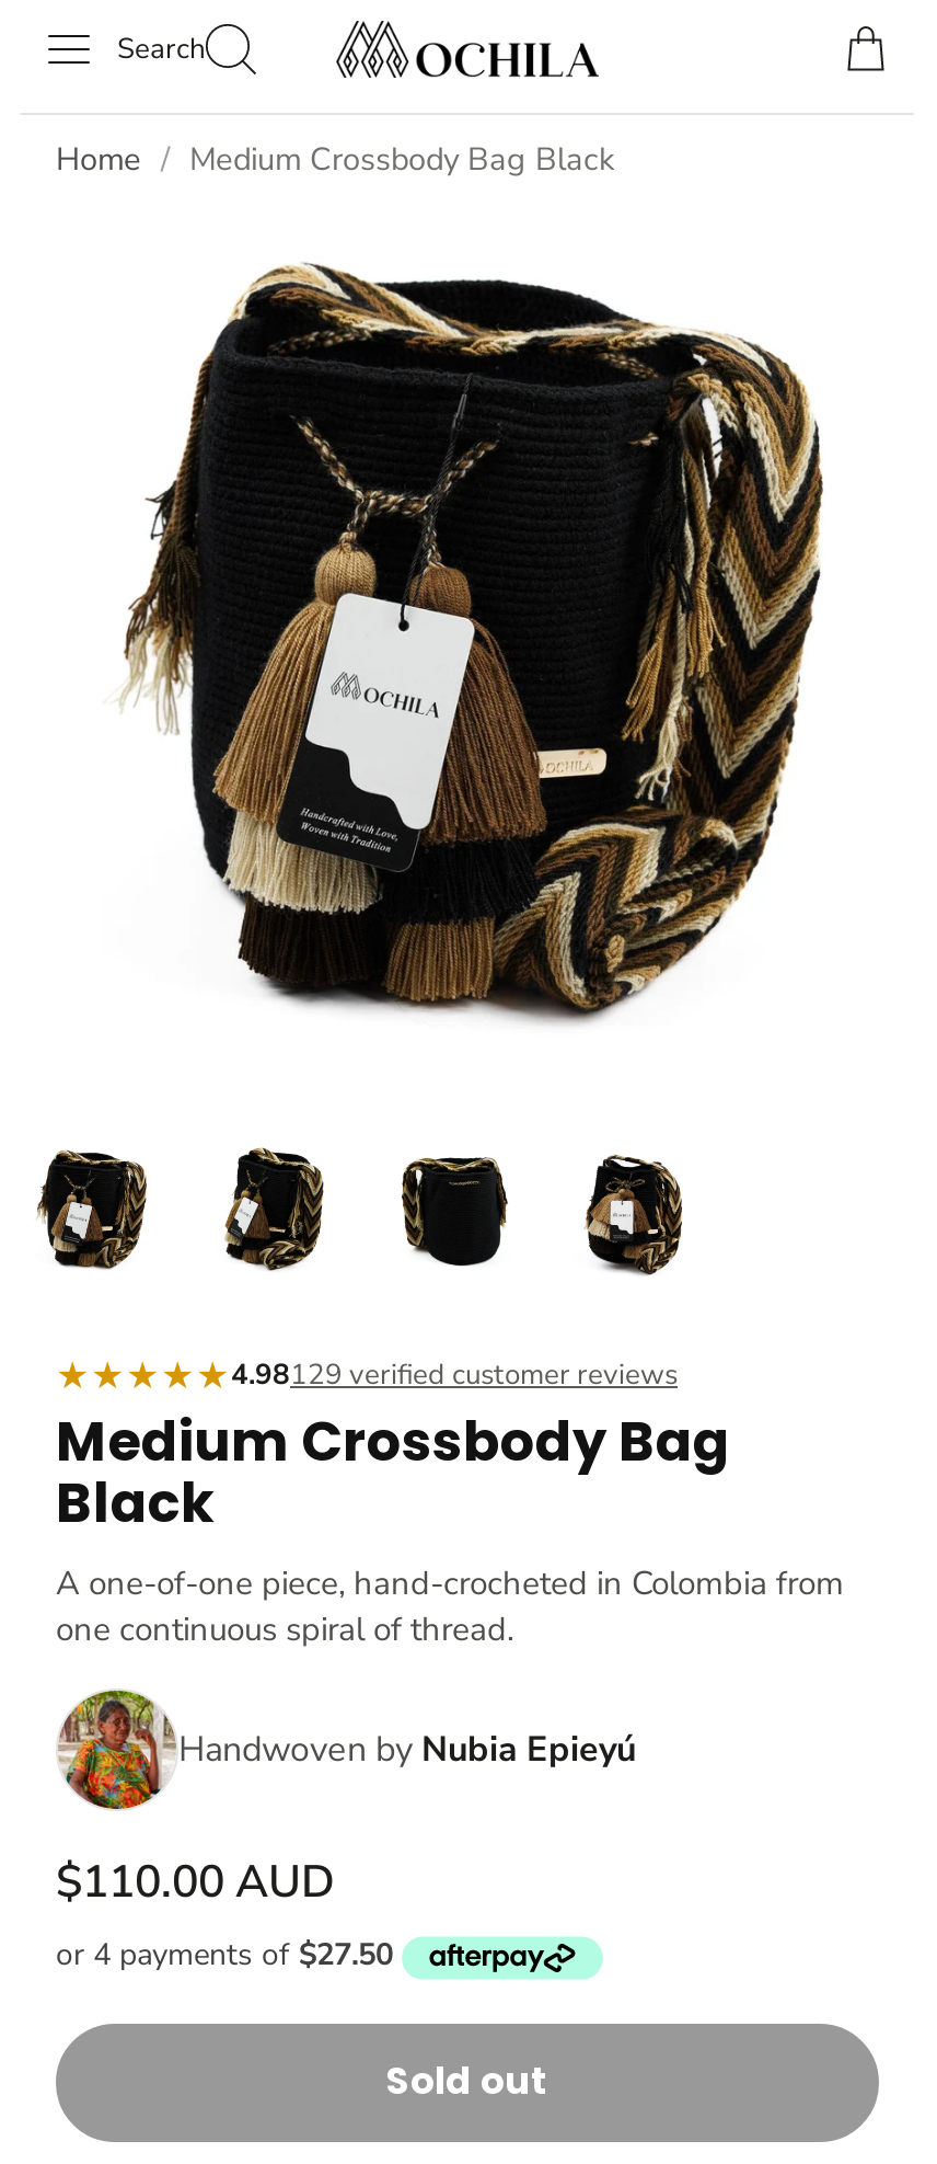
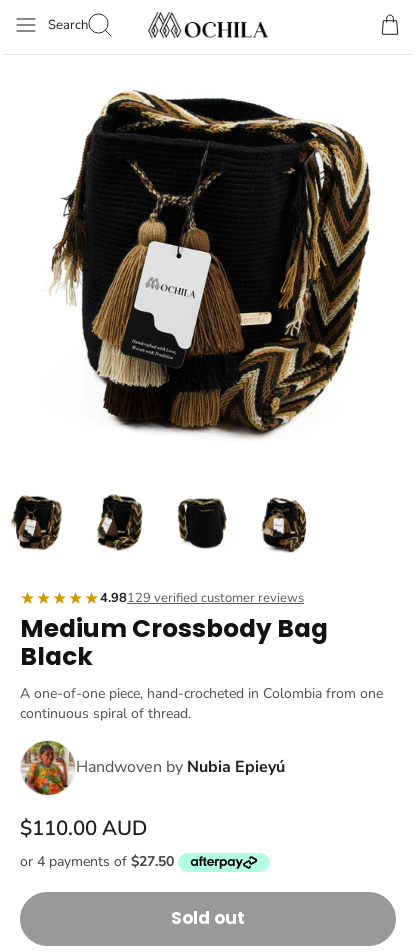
- Home
- Medium Crossbody Bag Black
